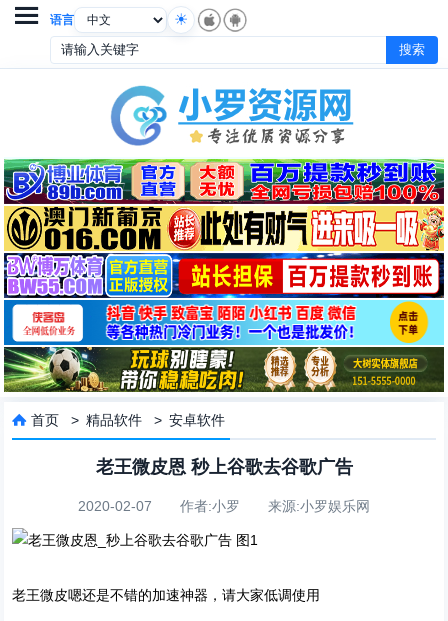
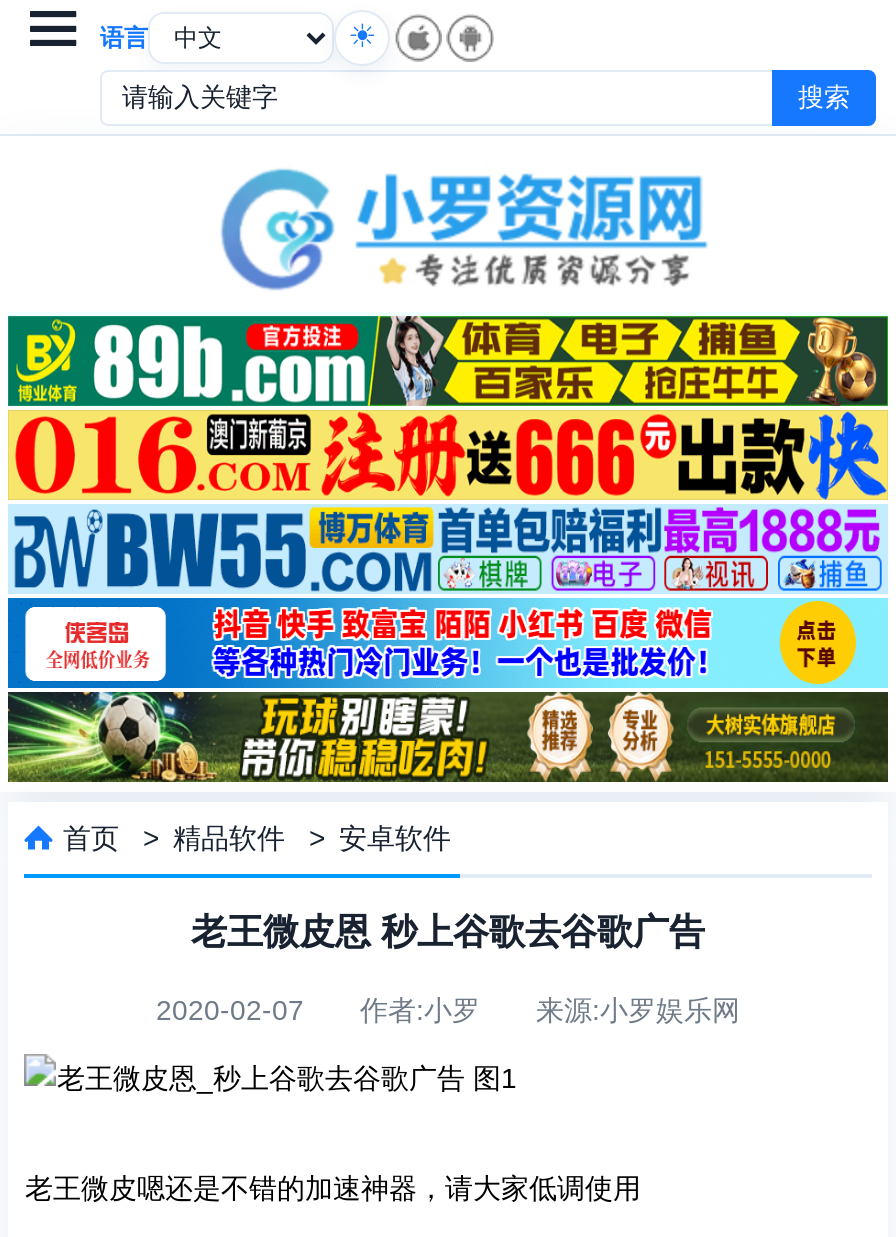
- [image]
+ [image]
